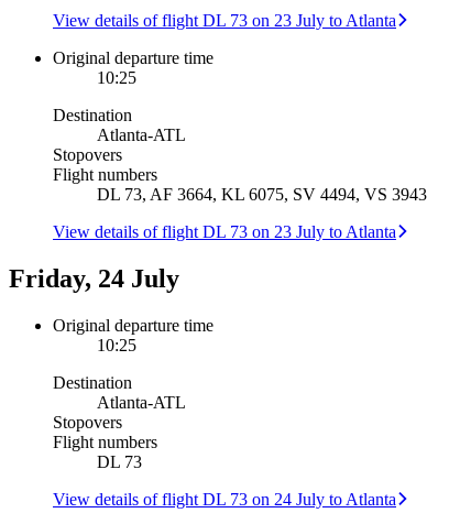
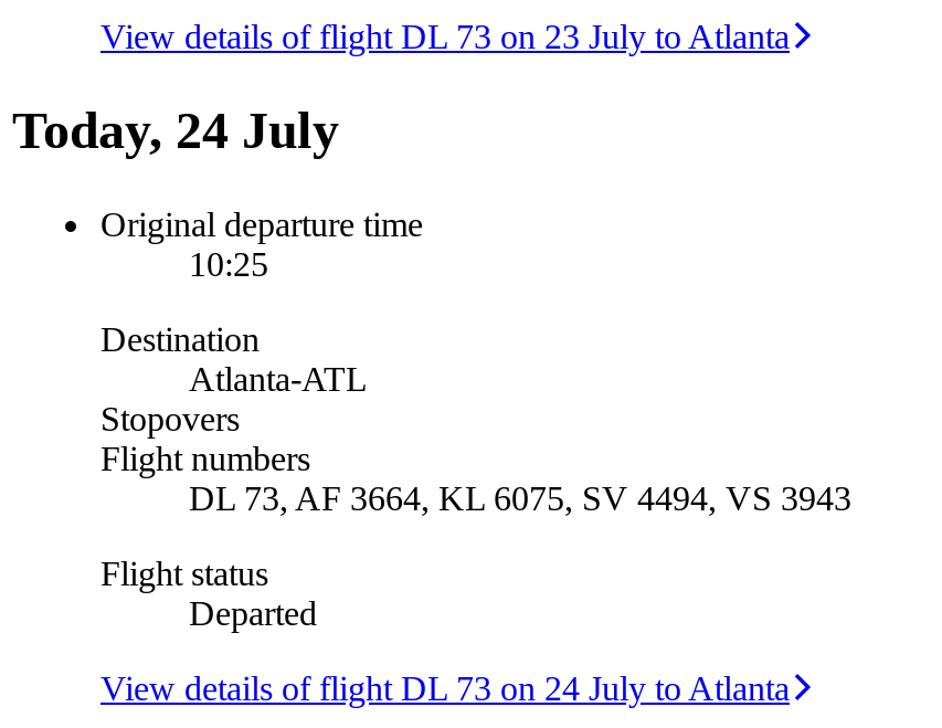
+ Today, 24 July

moved down: Original departure time | 10:25 | Destination | Atlanta-ATL | Stopovers | Flight numbers | DL 73, AF 3664, KL 6075, SV 4494, VS 3943

- View details of flight DL 73 on 23 July to Atlanta
- Friday, 24 July
- Original departure time
- 10:25
- Destination
- Atlanta-ATL
- Stopovers
- Flight numbers
- DL 73
+ Flight status
+ Departed
